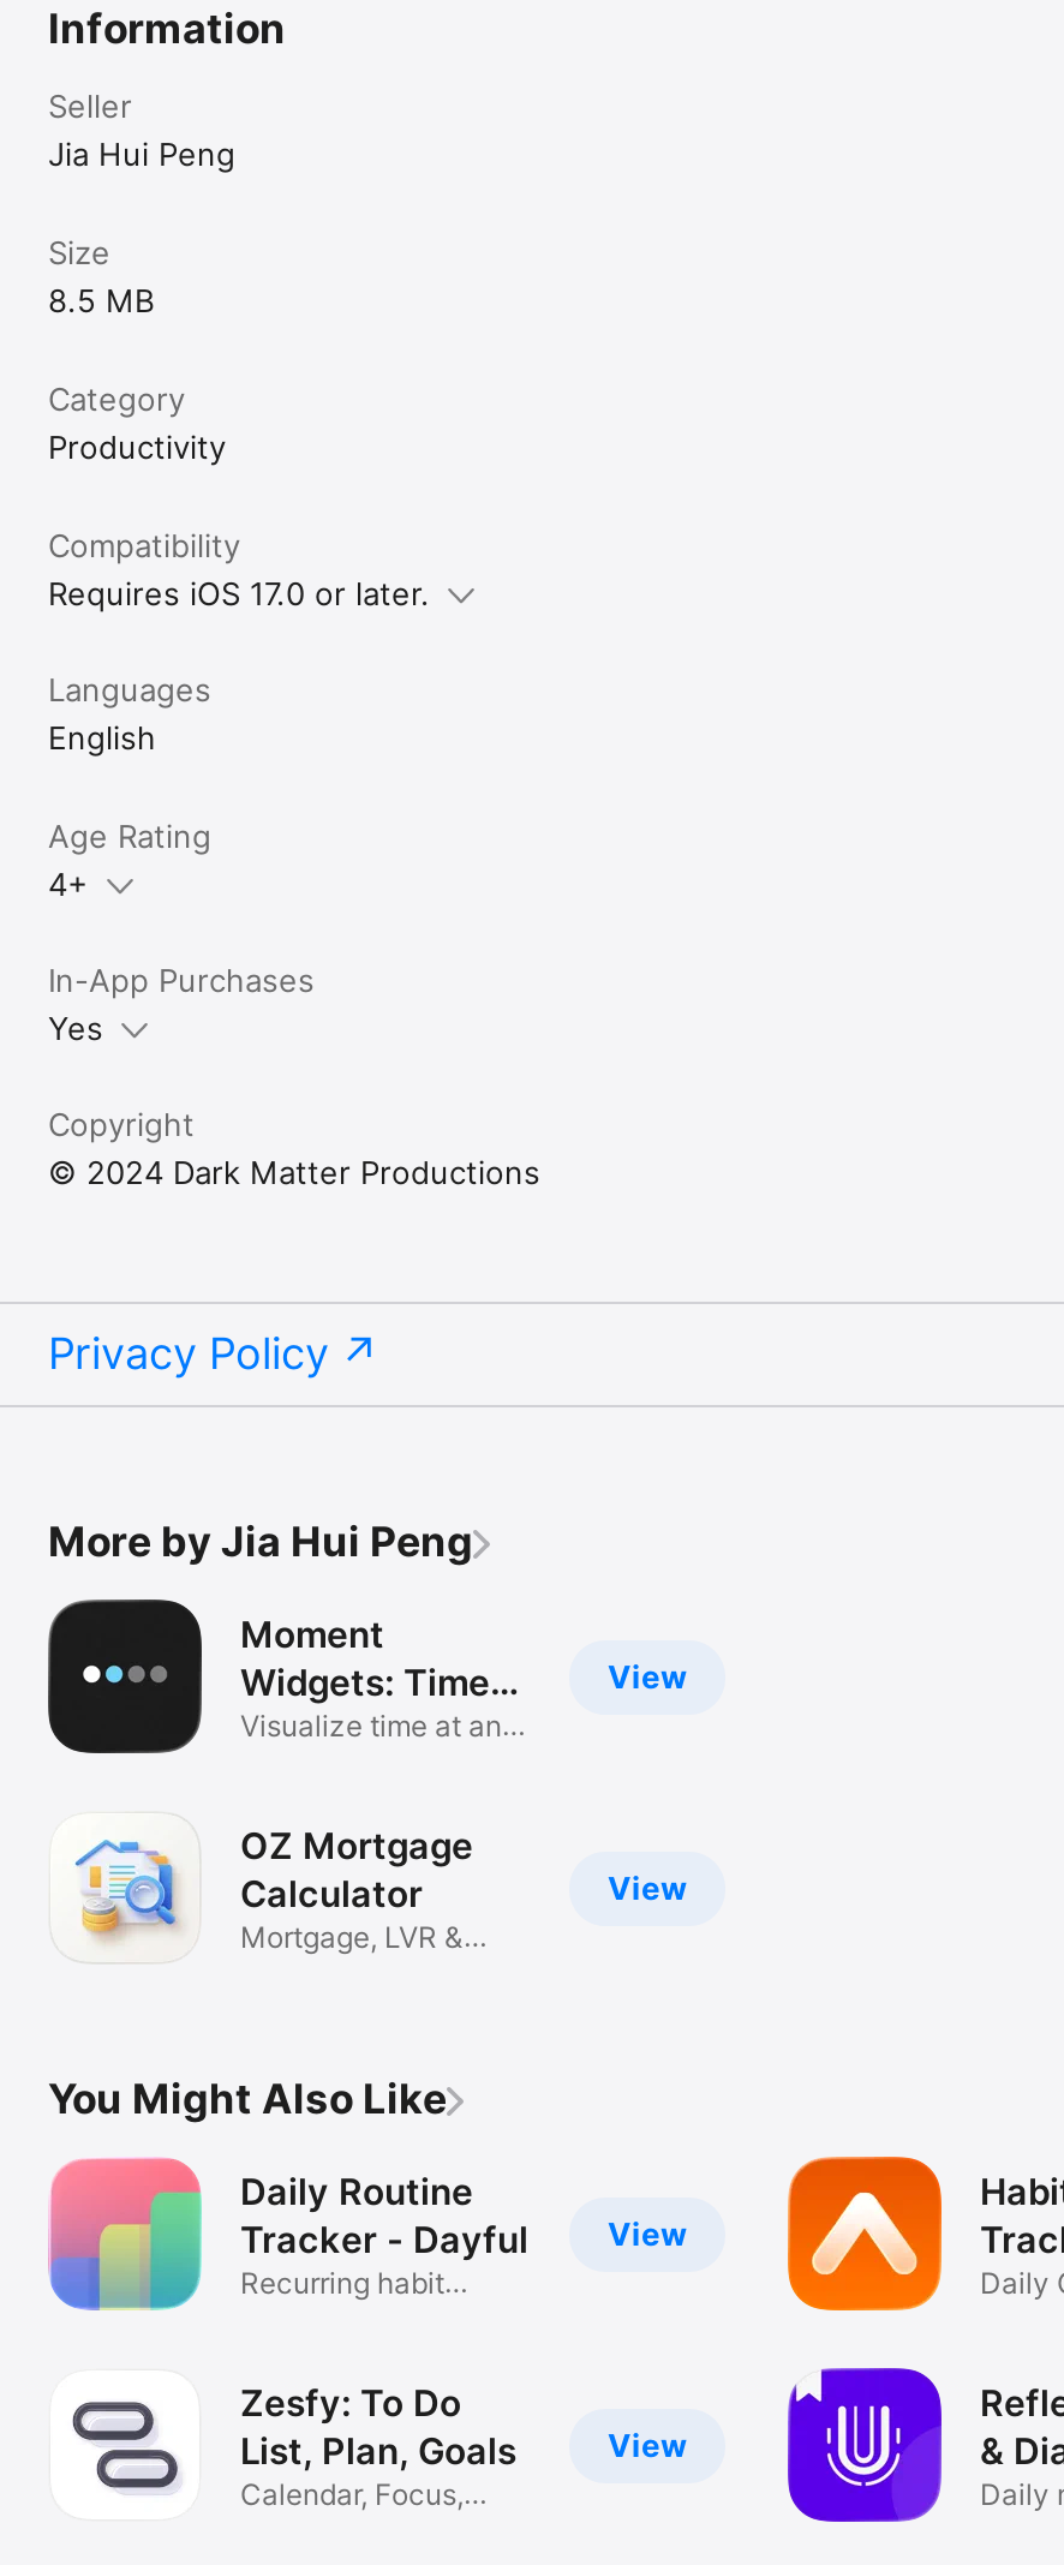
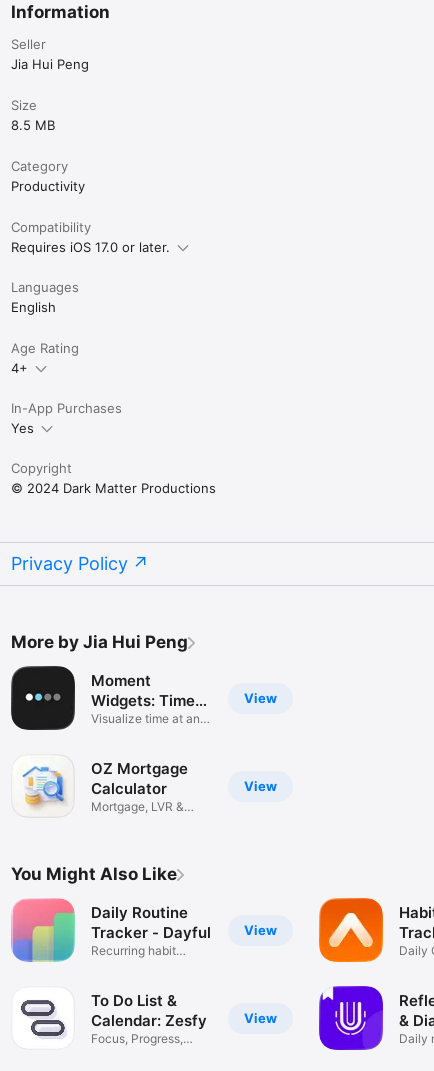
- Zesfy: To Do
- List, Plan, Goals
- Calendar, Focus,
+ To Do List &
+ Calendar: Zesfy
+ Focus, Progress,
